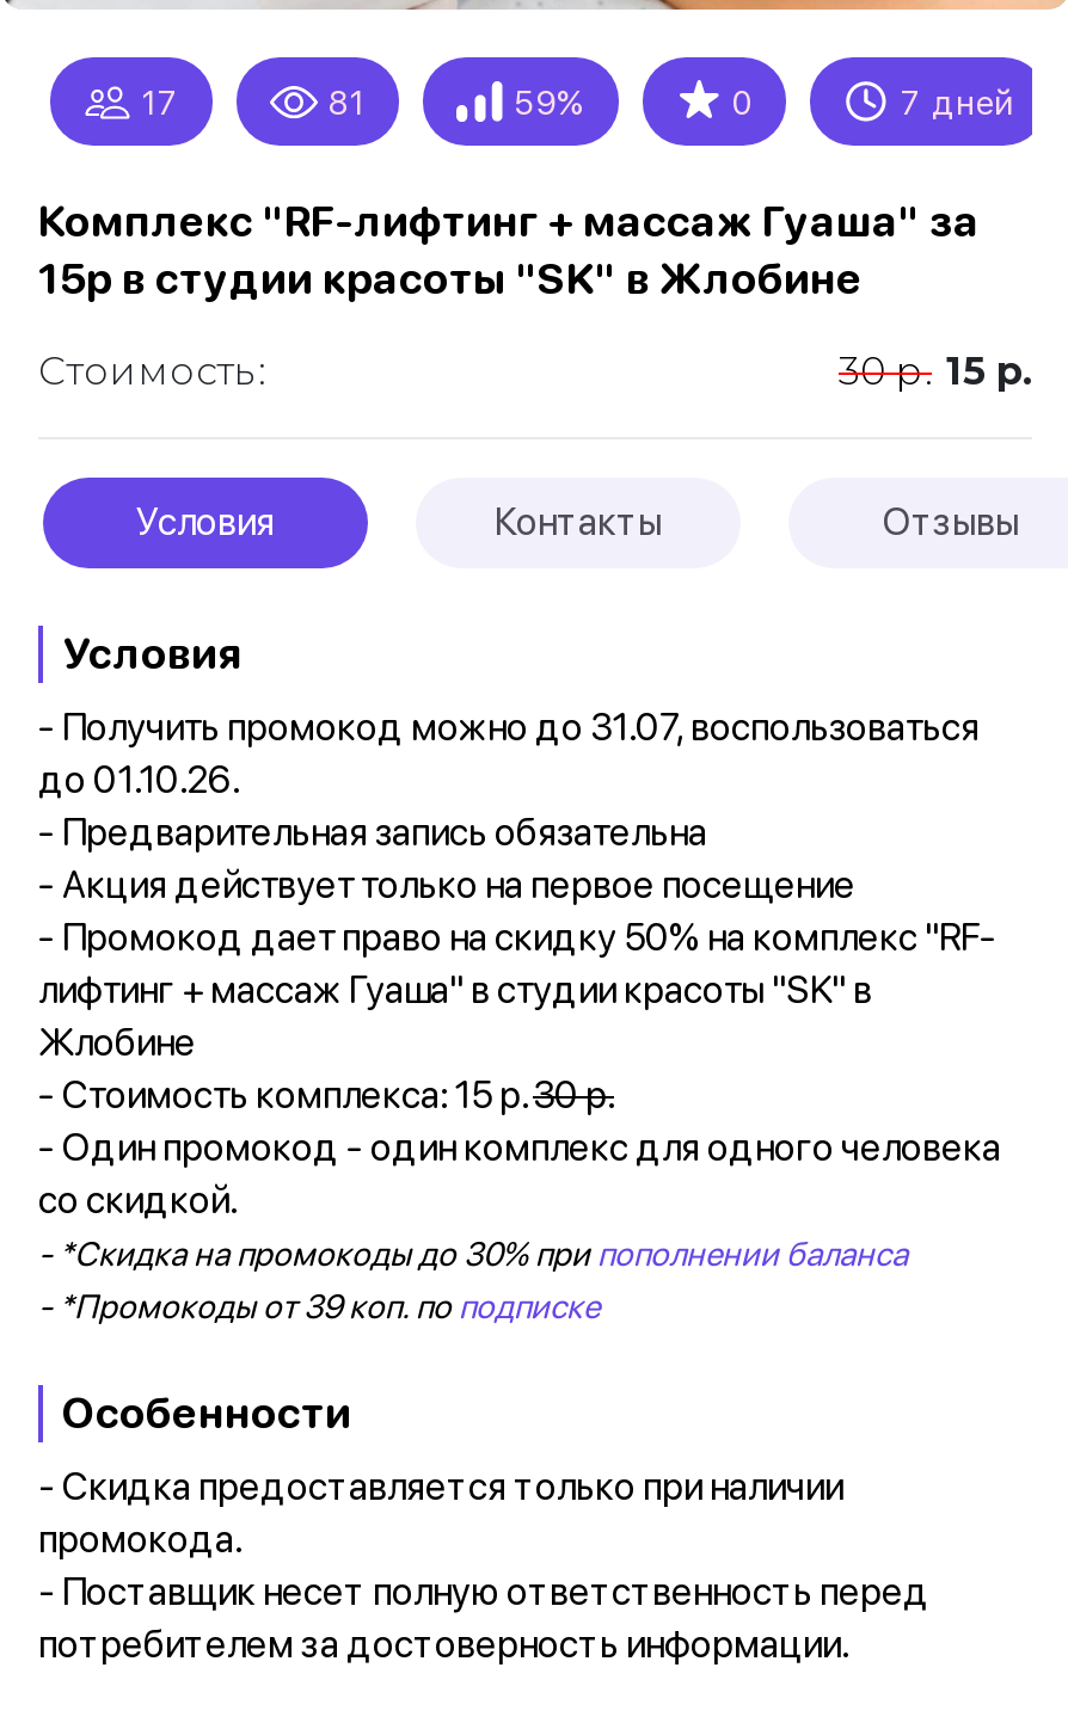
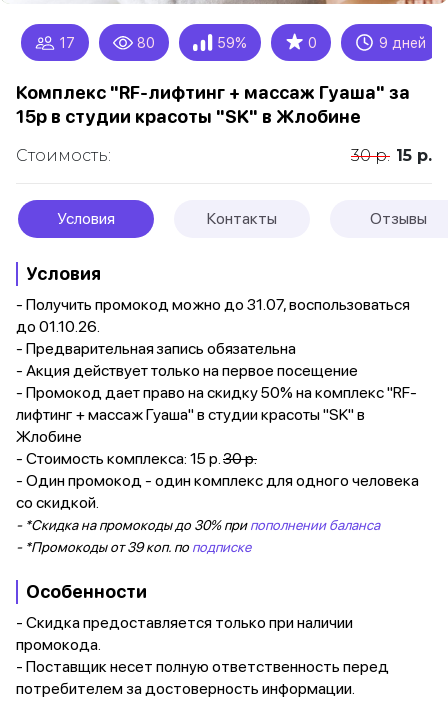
- 81
+ 80

- 7 дней
+ 9 дней
